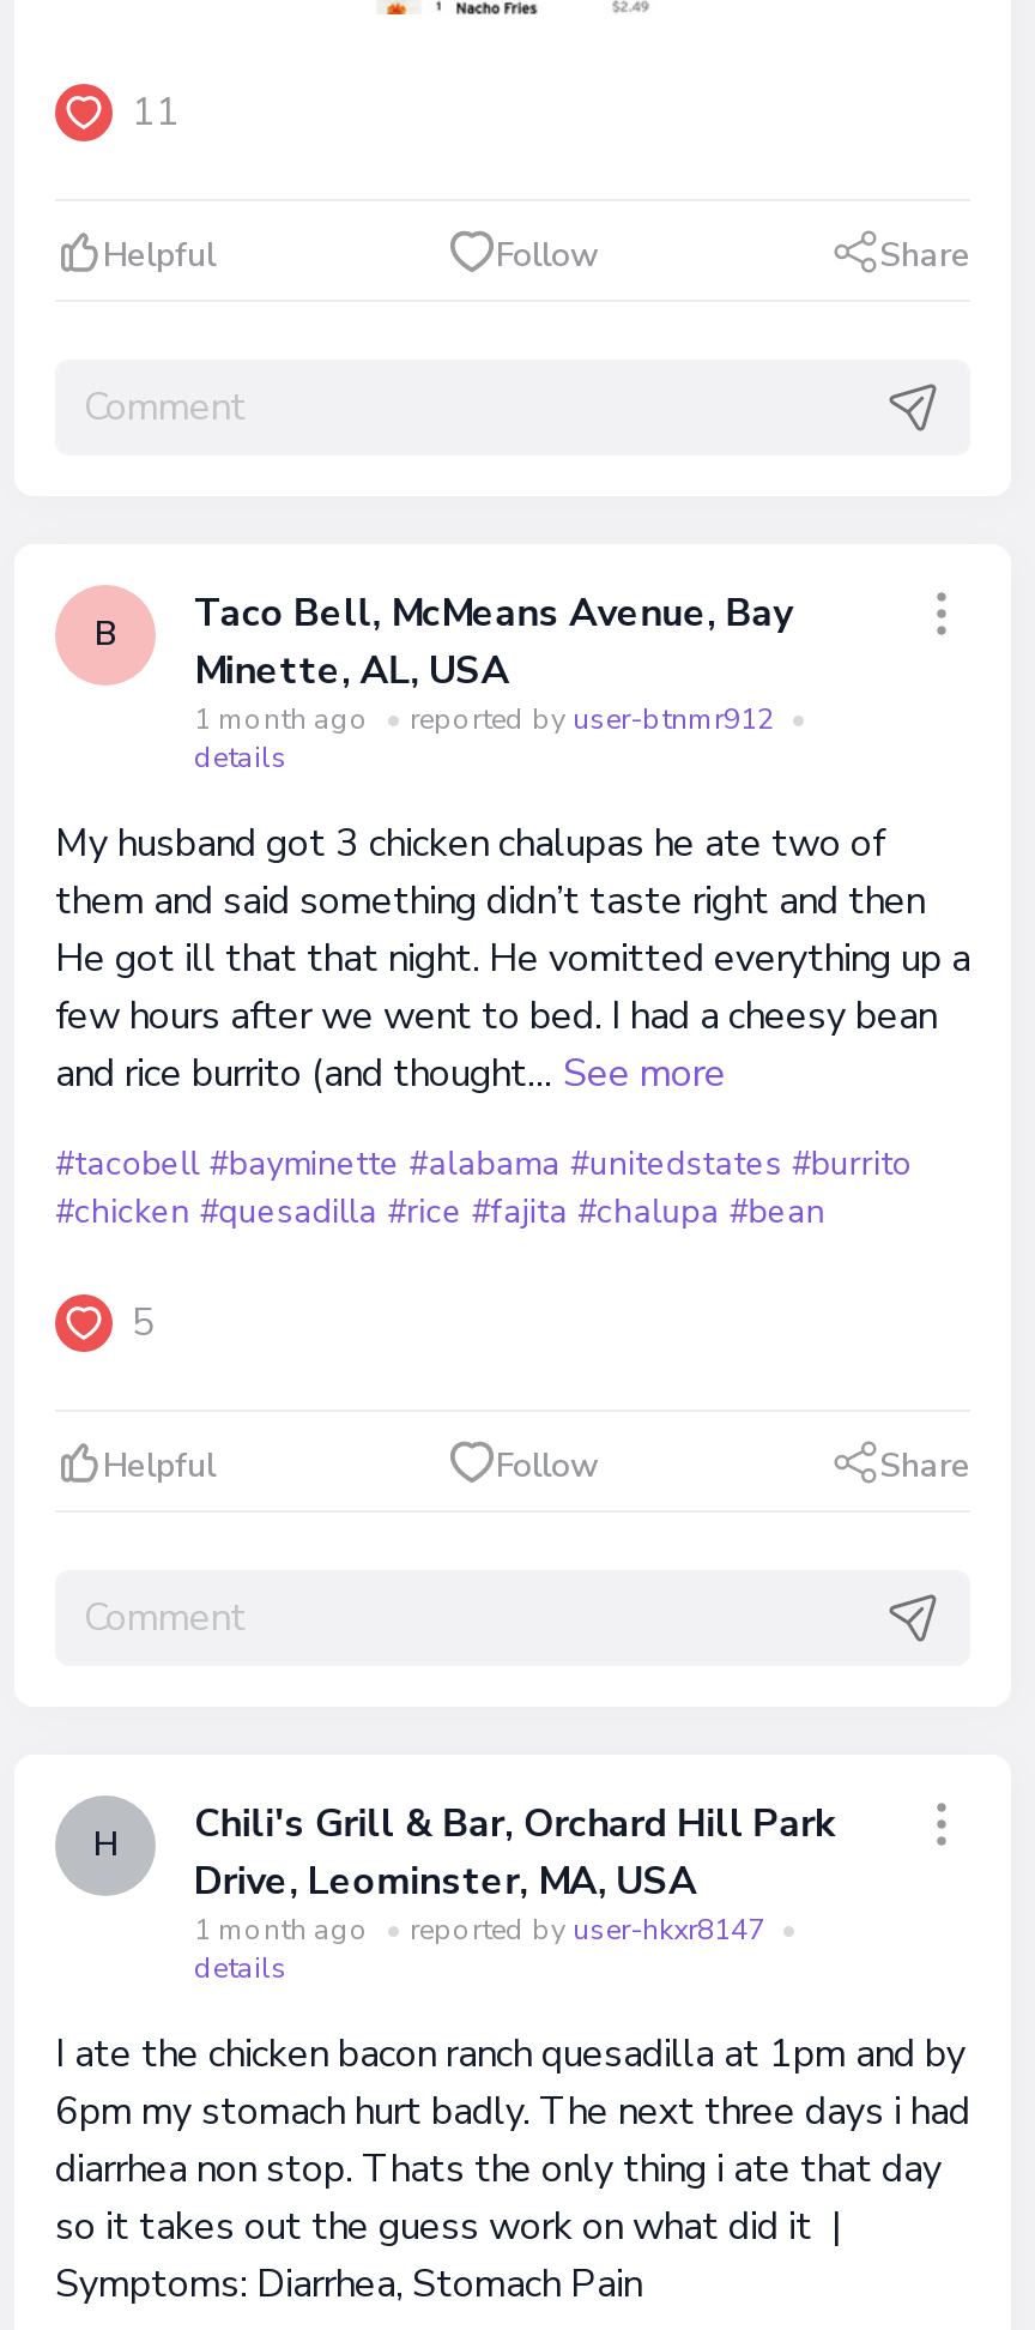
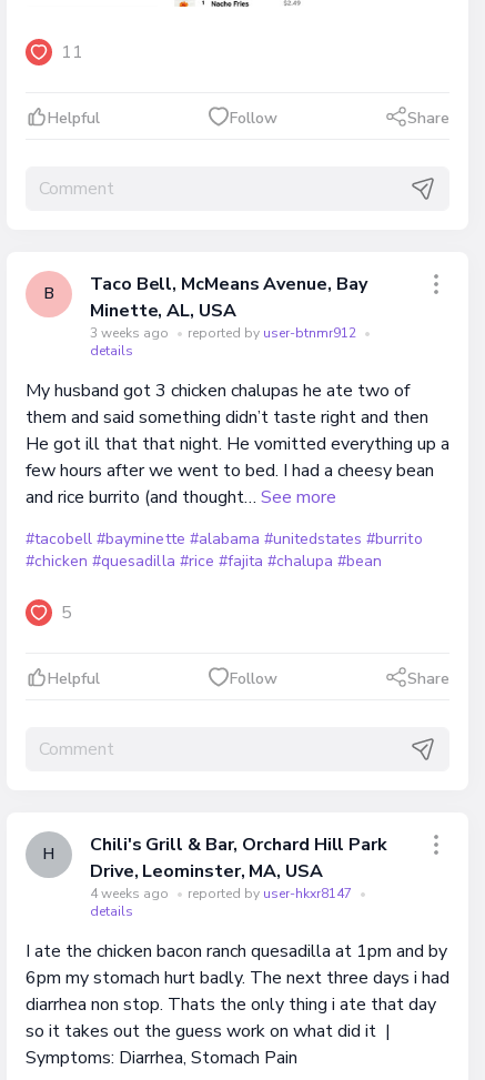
- 1 month ago • reported by user-btnmr912 •
+ 3 weeks ago • reported by user-btnmr912 •

- 1 month ago • reported by user-hkxr8147 •
+ 4 weeks ago • reported by user-hkxr8147 •
